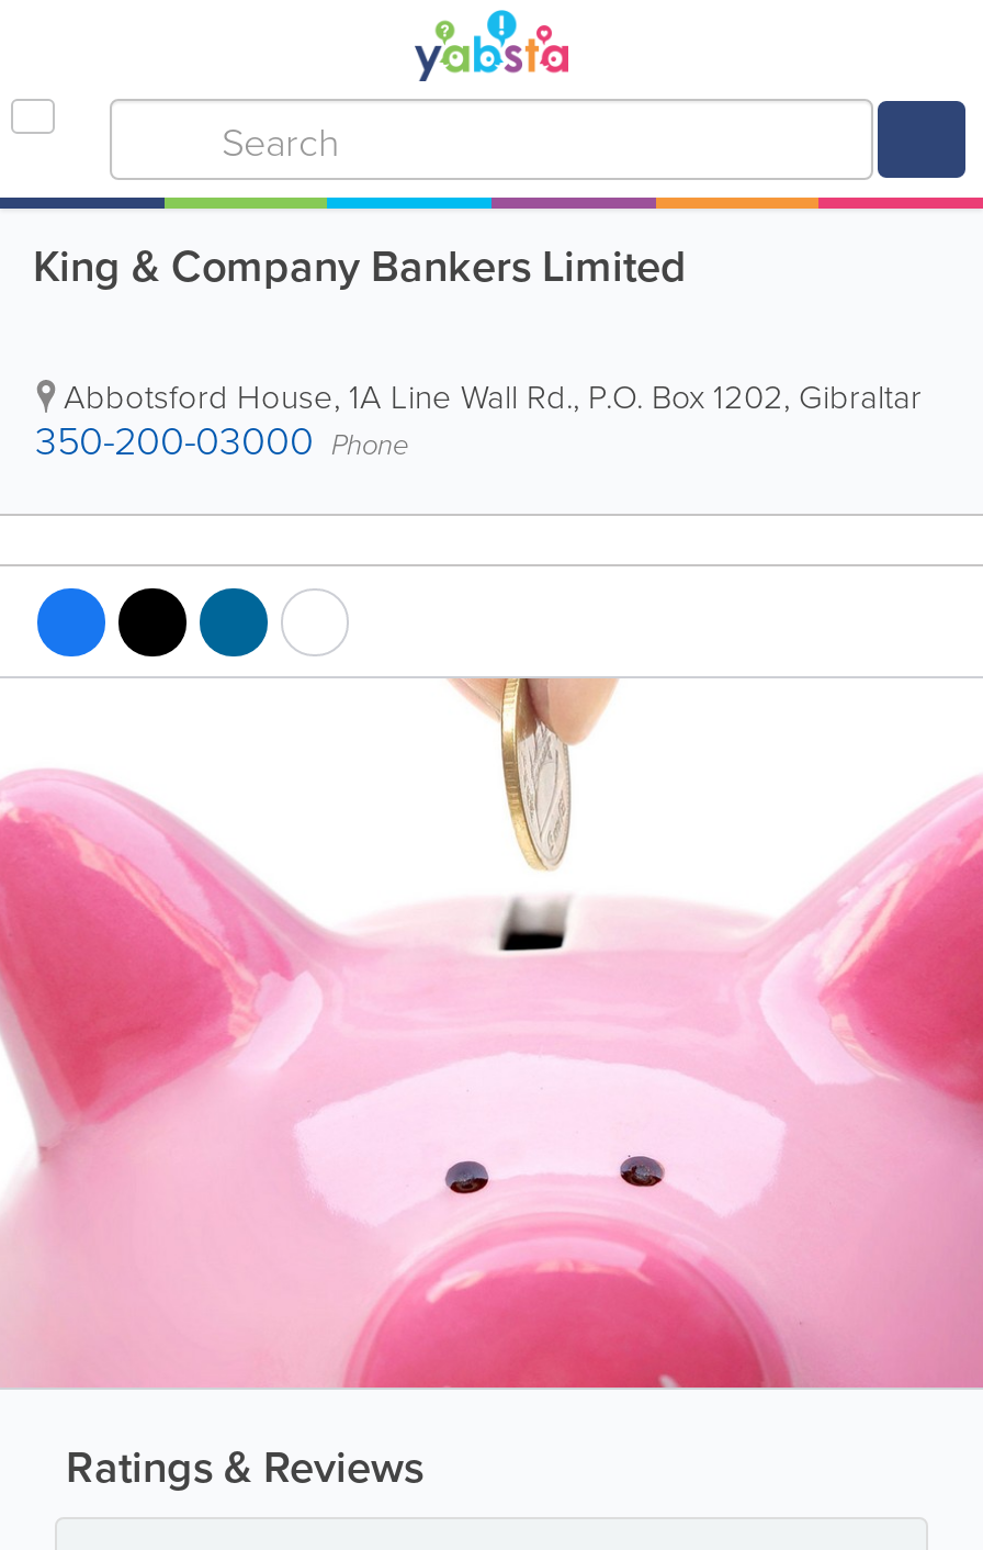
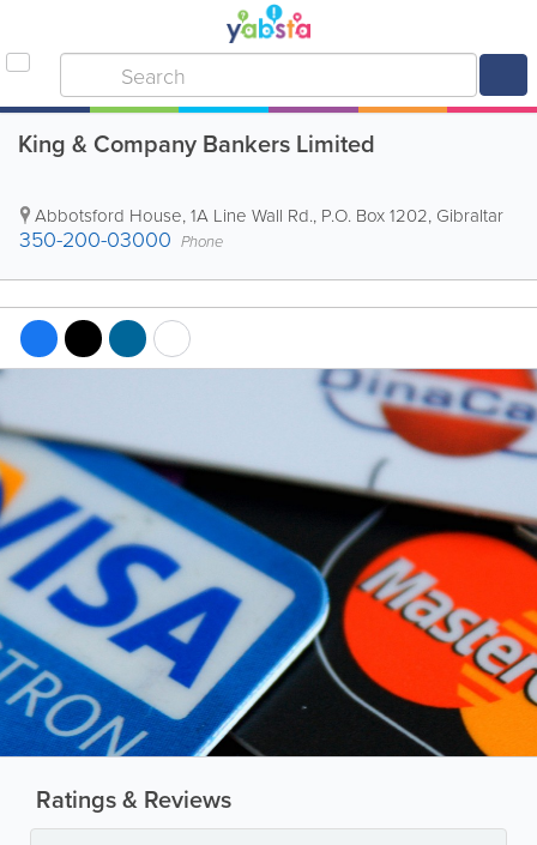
- [image]
+ [image]
